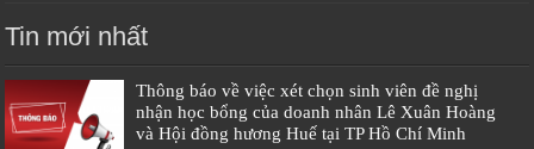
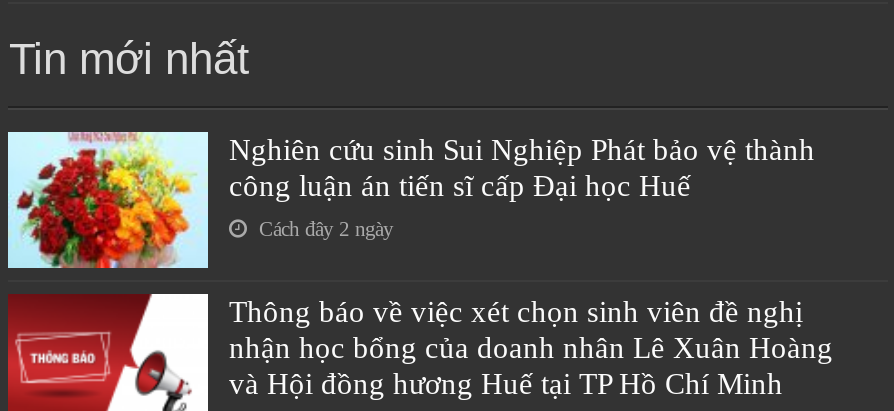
+ [image]
+ Nghiên cứu sinh Sui Nghiệp Phát bảo vệ thành
+ công luận án tiến sĩ cấp Đại học Huế
+ Cách đây 2 ngày
